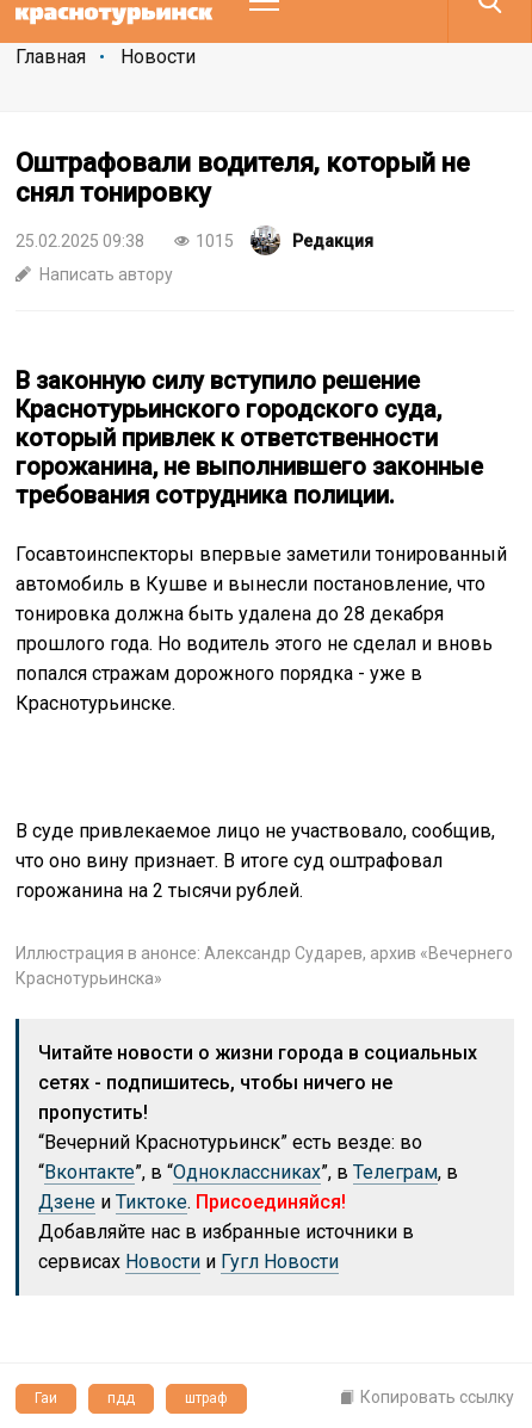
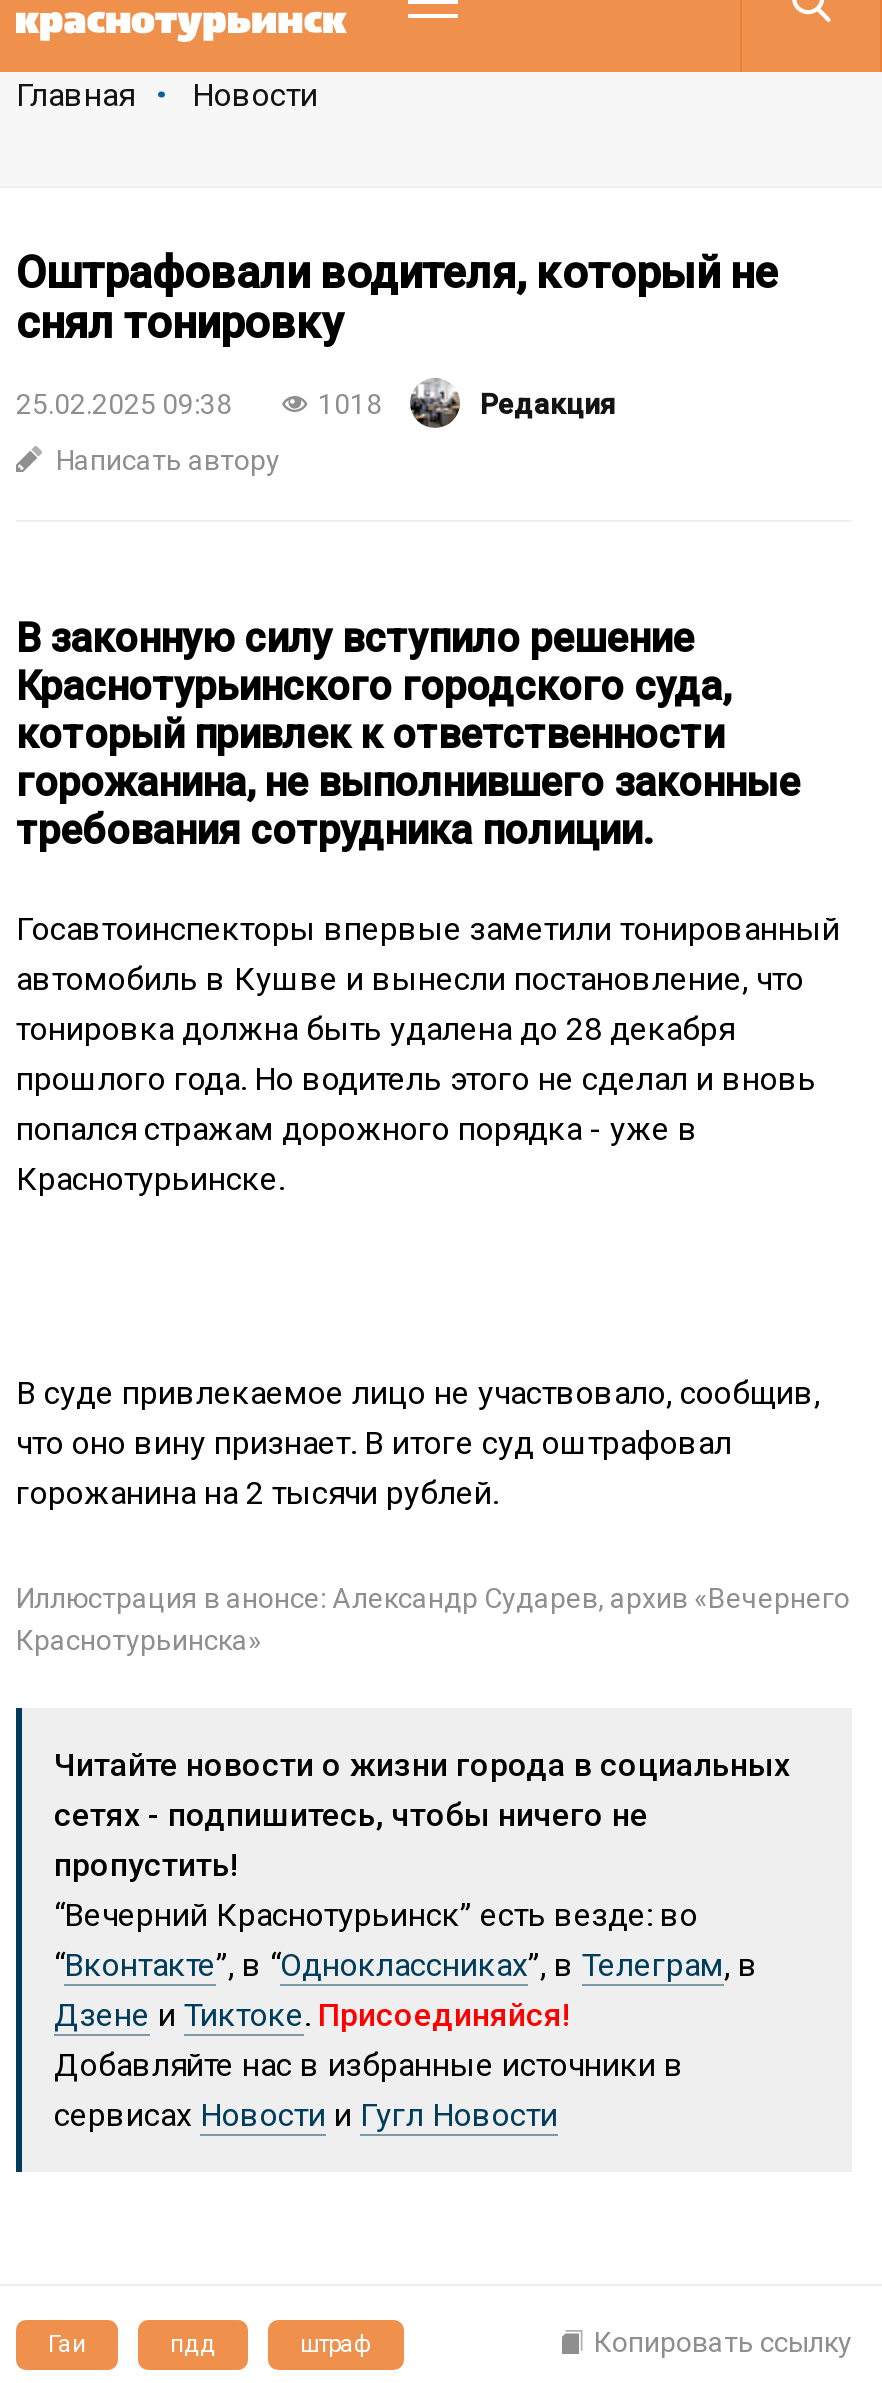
- 1015
+ 1018
